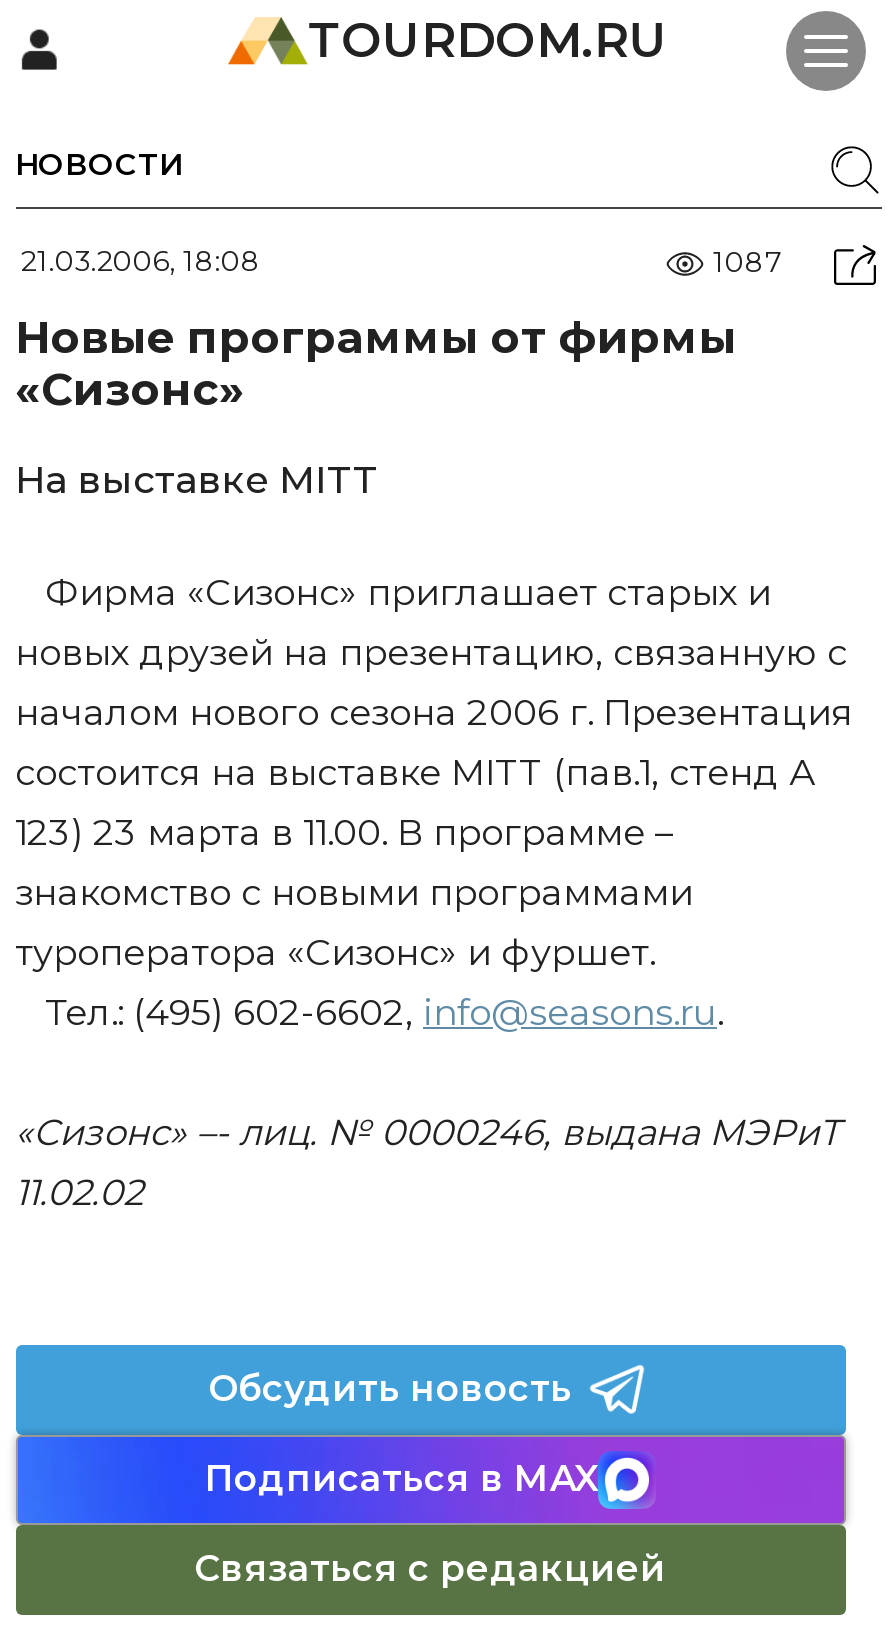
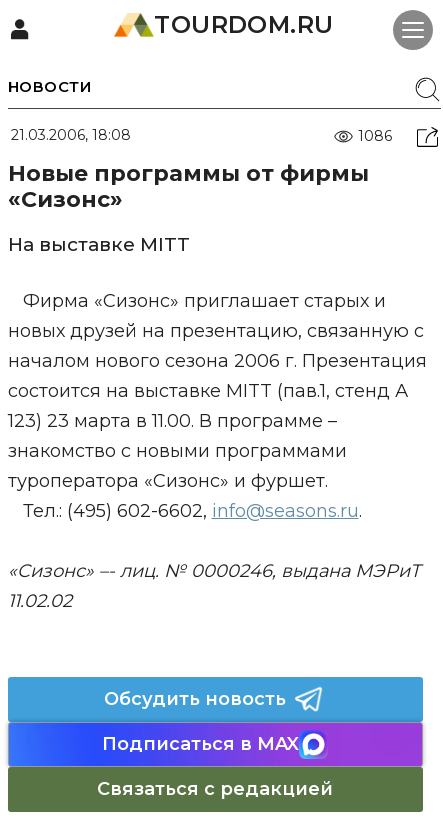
- 1087
+ 1086
